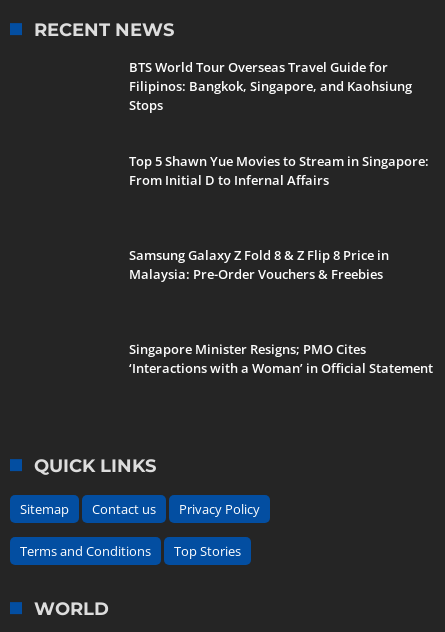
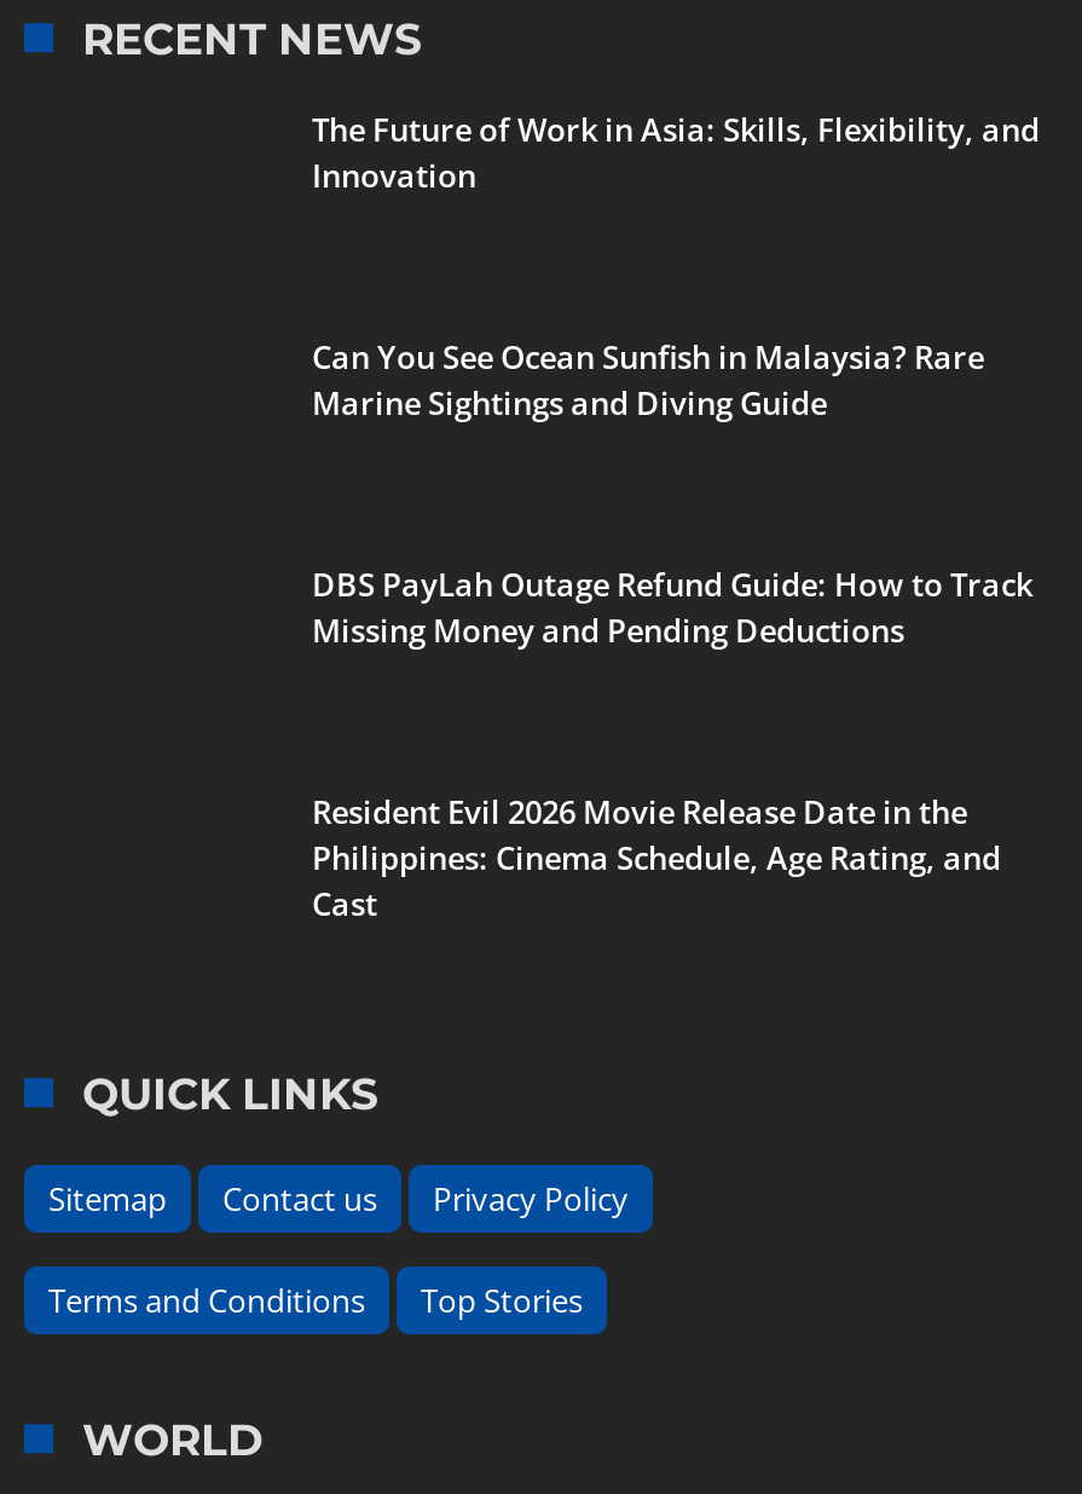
- BTS World Tour Overseas Travel Guide for
- Filipinos: Bangkok, Singapore, and Kaohsiung
- Stops
+ The Future of Work in Asia: Skills, Flexibility, and
+ Innovation

- Top 5 Shawn Yue Movies to Stream in Singapore:
- From Initial D to Infernal Affairs
+ Can You See Ocean Sunfish in Malaysia? Rare
+ Marine Sightings and Diving Guide

- Samsung Galaxy Z Fold 8 & Z Flip 8 Price in
- Malaysia: Pre-Order Vouchers & Freebies
+ DBS PayLah Outage Refund Guide: How to Track
+ Missing Money and Pending Deductions

- Singapore Minister Resigns; PMO Cites
- ‘Interactions with a Woman’ in Official Statement
+ Resident Evil 2026 Movie Release Date in the
+ Philippines: Cinema Schedule, Age Rating, and
+ Cast
